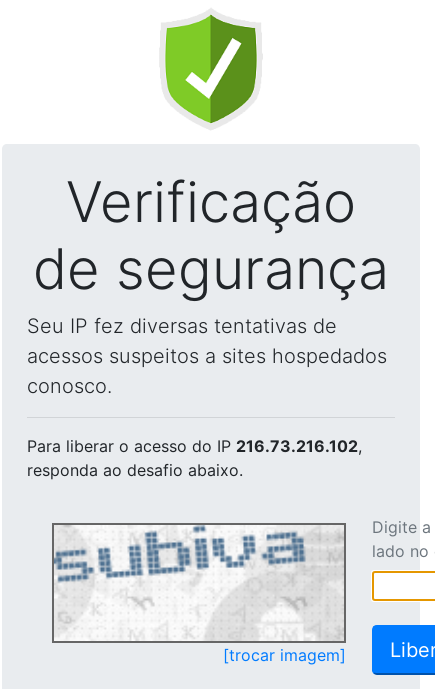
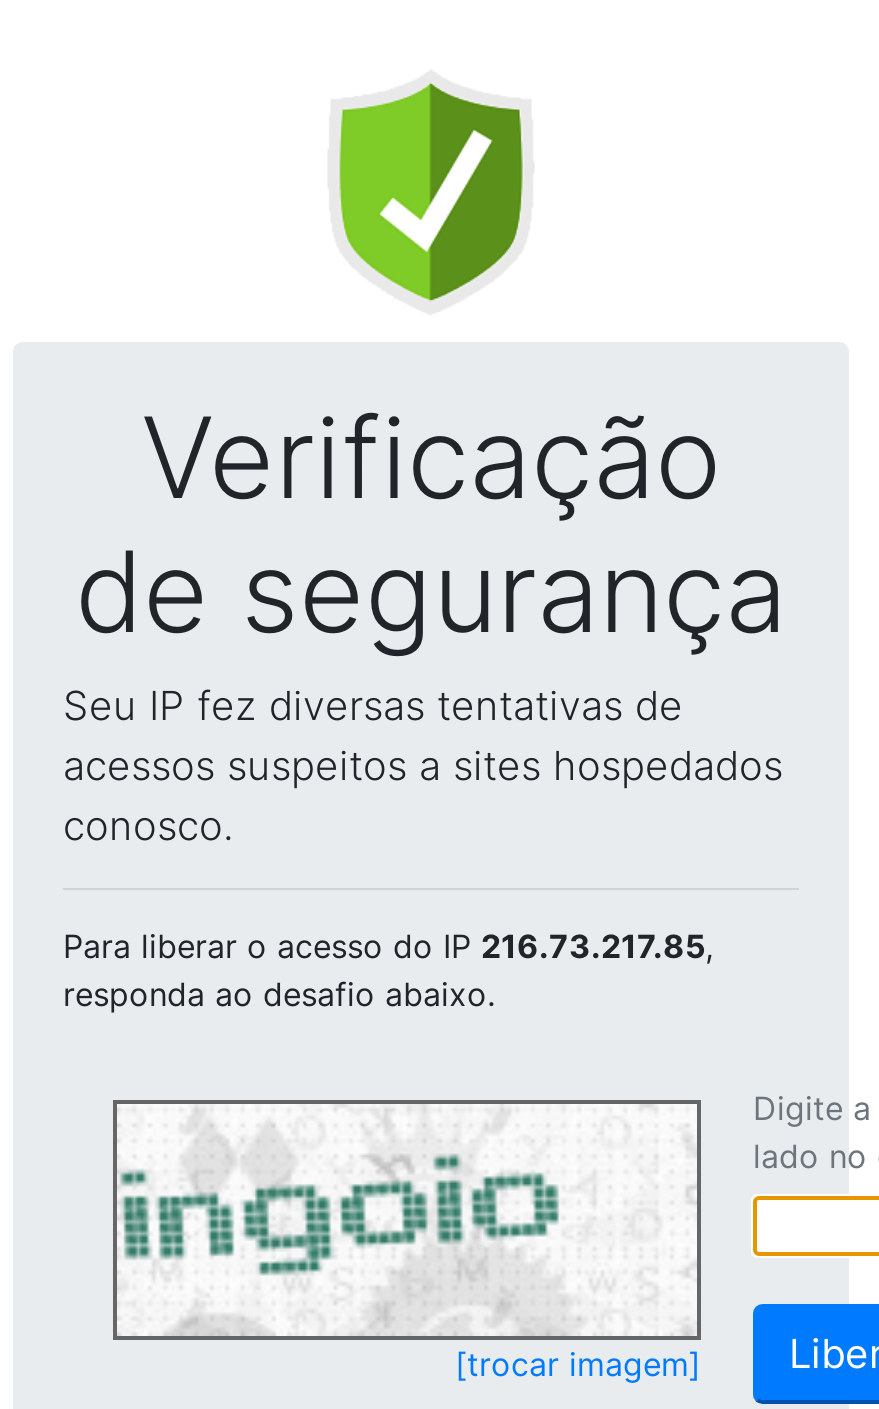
- Para liberar o acesso do IP 216.73.216.102,
+ Para liberar o acesso do IP 216.73.217.85,

- [image]
+ [image]
